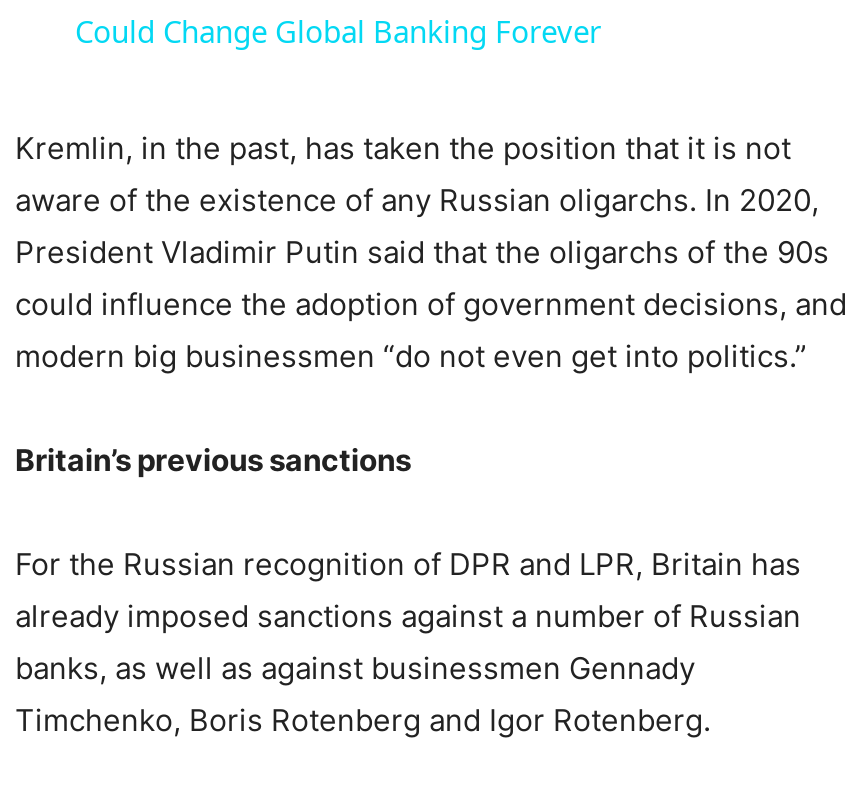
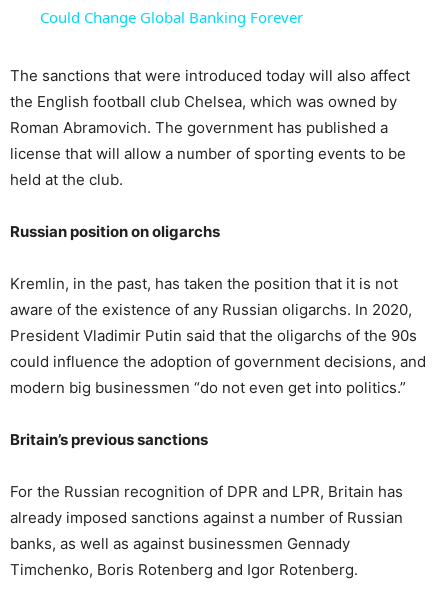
+ The sanctions that were introduced today will also affect
+ the English football club Chelsea, which was owned by
+ Roman Abramovich. The government has published a
+ license that will allow a number of sporting events to be
+ held at the club.
+ Russian position on oligarchs
